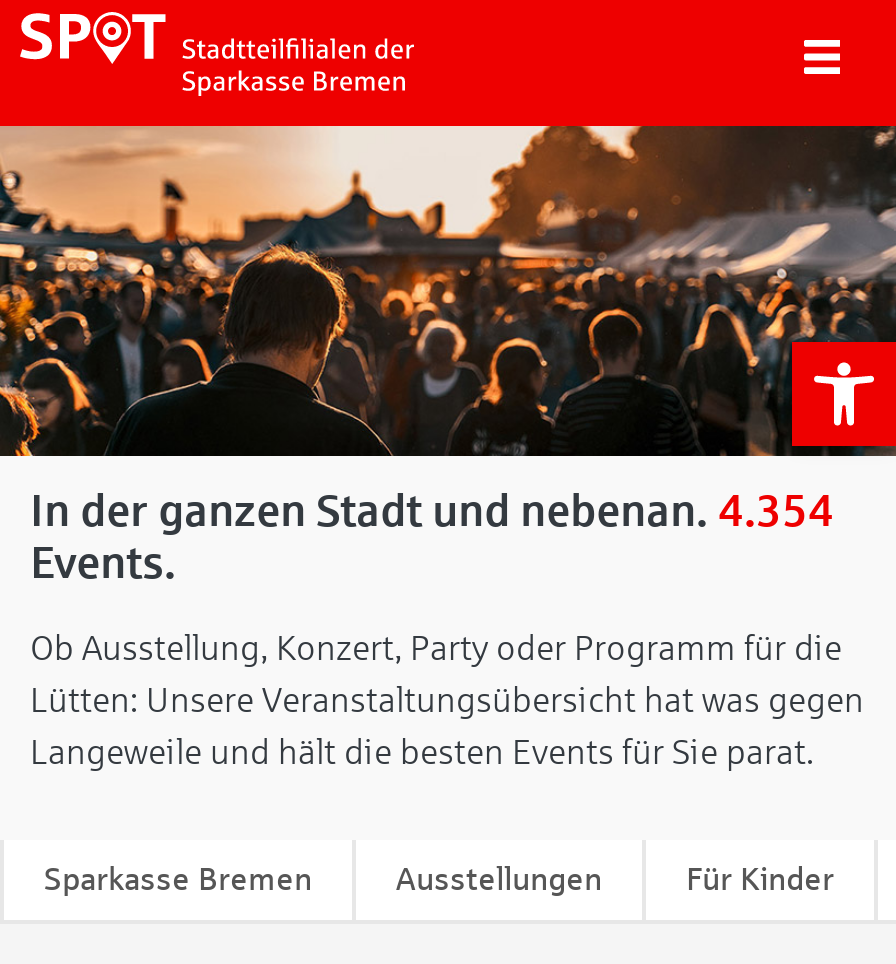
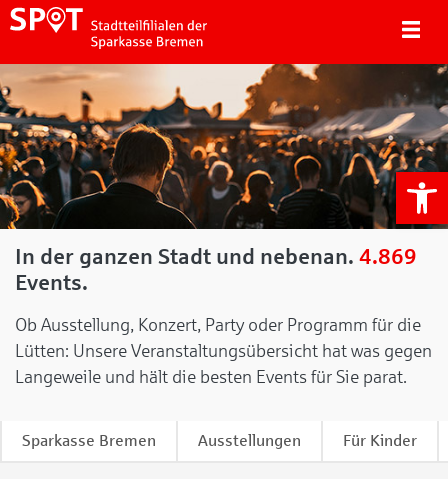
- In der ganzen Stadt und nebenan. 4.354
+ In der ganzen Stadt und nebenan. 4.869
